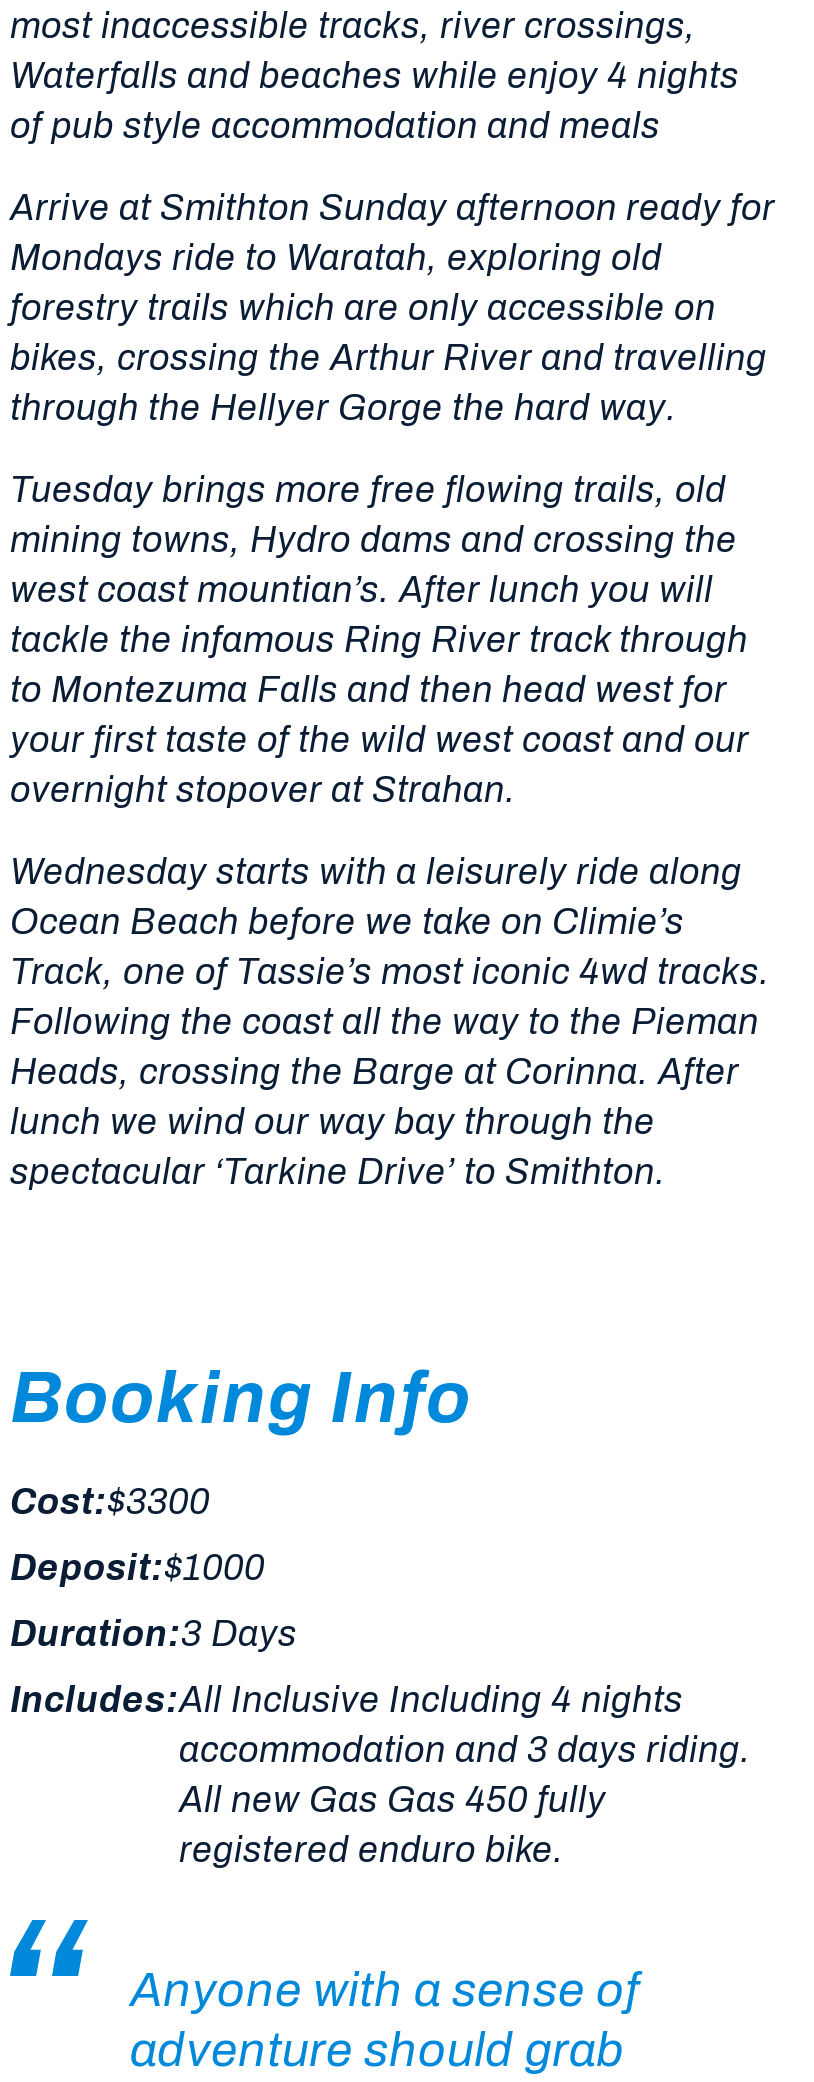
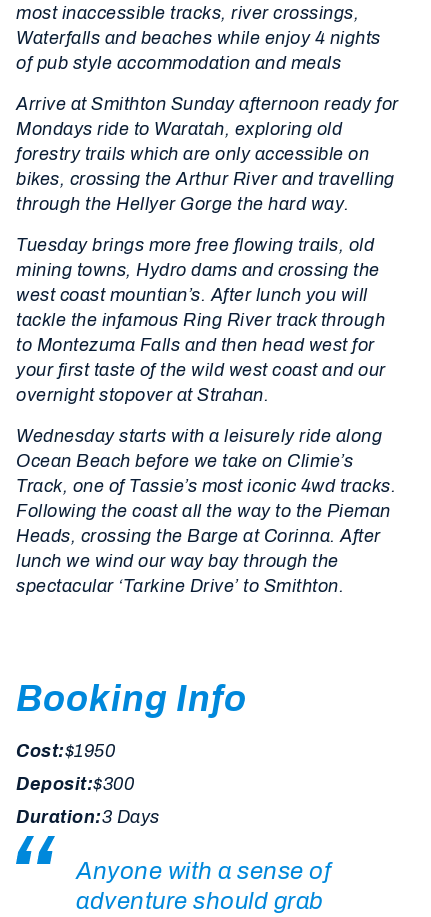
- Cost:$3300
+ Cost:$1950

- Deposit:$1000
+ Deposit:$300

- Includes:All Inclusive Including 4 nights
- accommodation and 3 days riding.
- All new Gas Gas 450 fully
- registered enduro bike.
